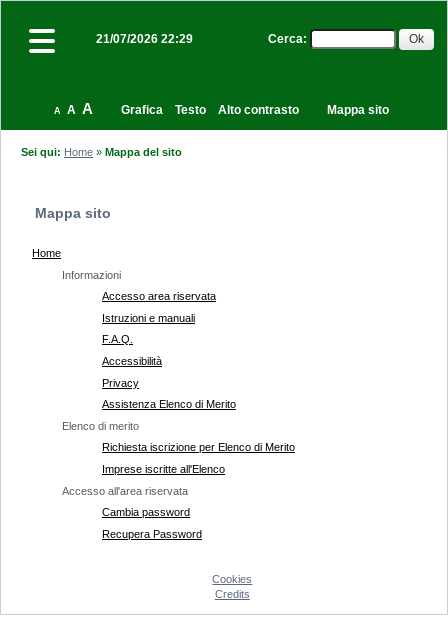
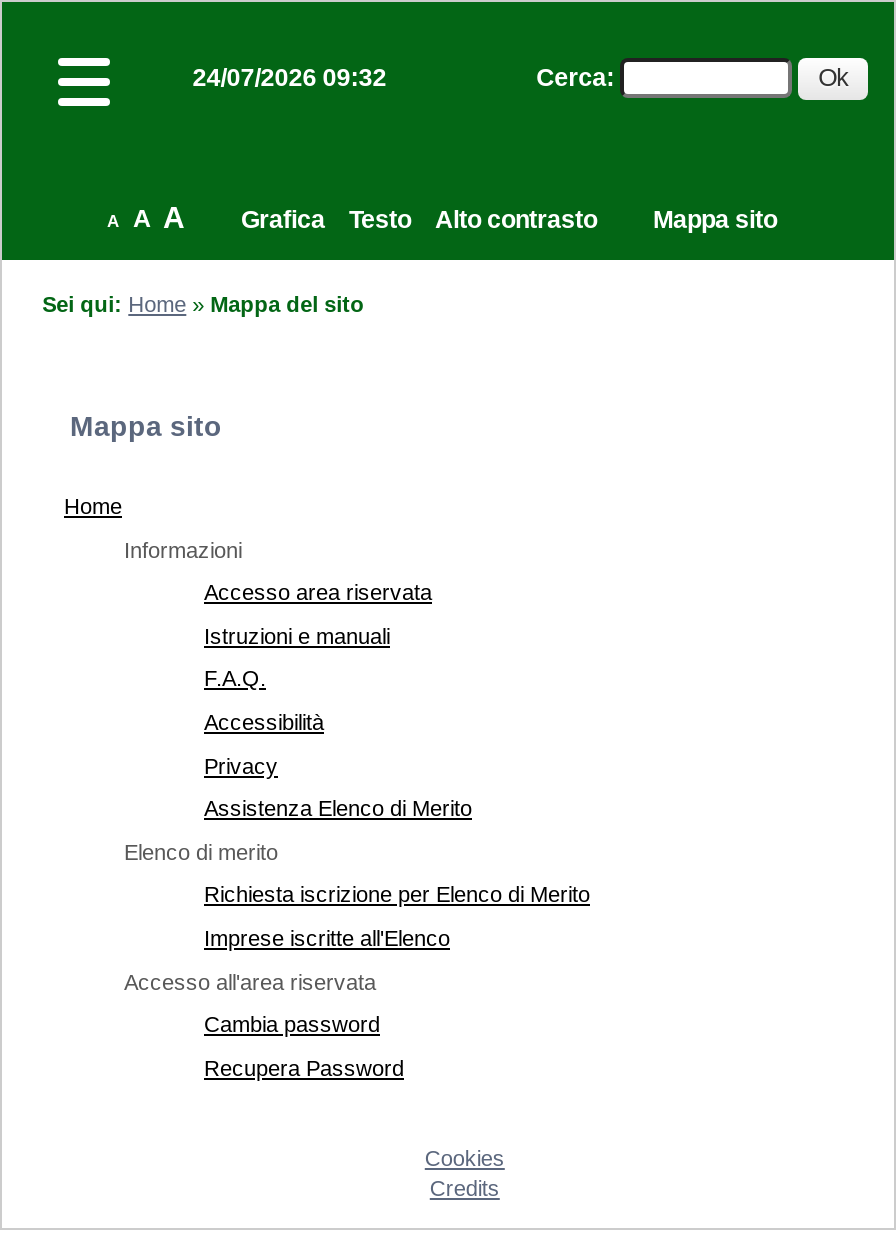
- 21/07/2026 22:29
+ 24/07/2026 09:32
